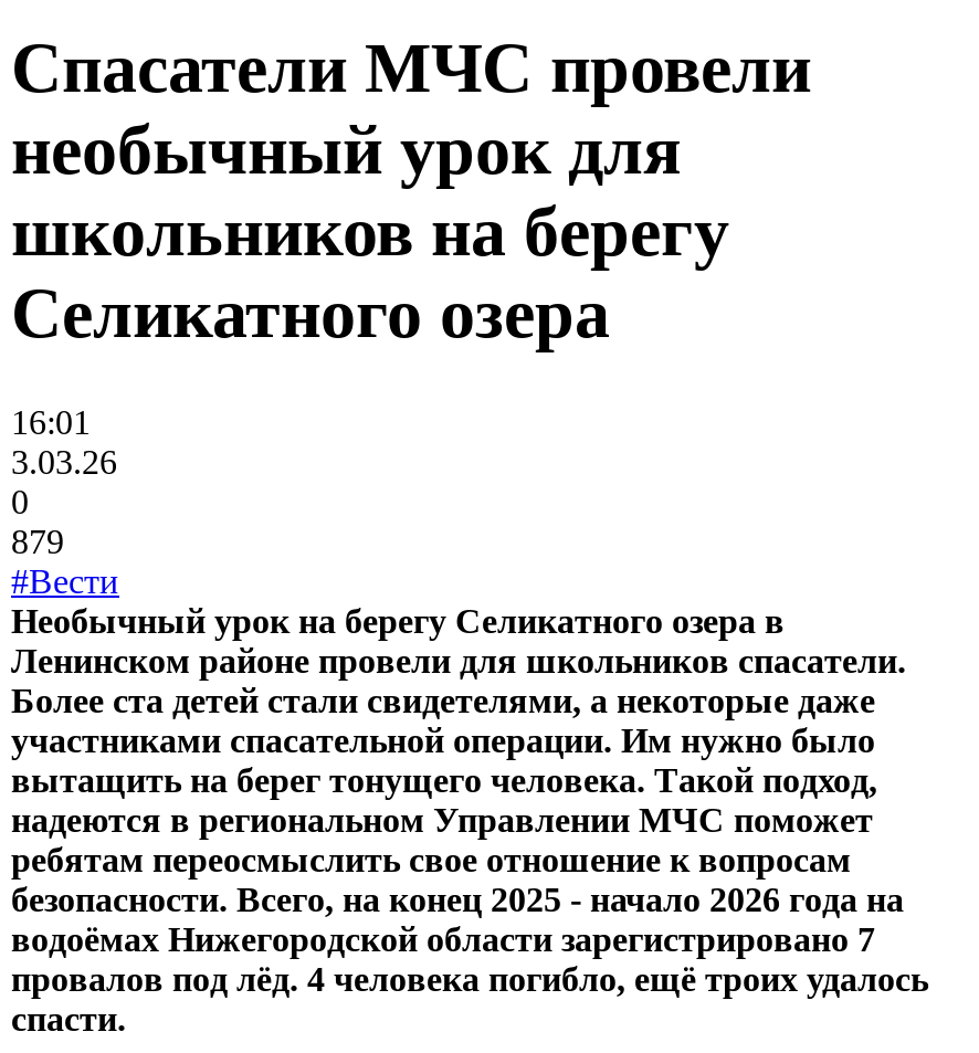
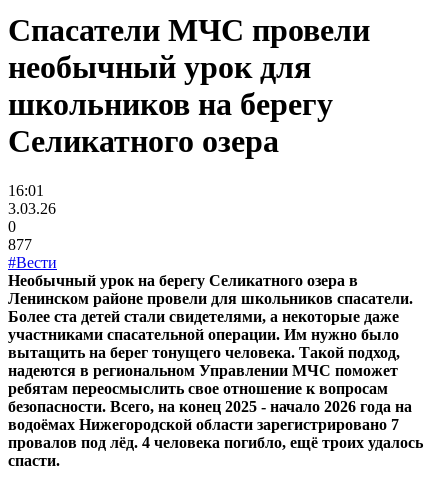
- 879
+ 877
